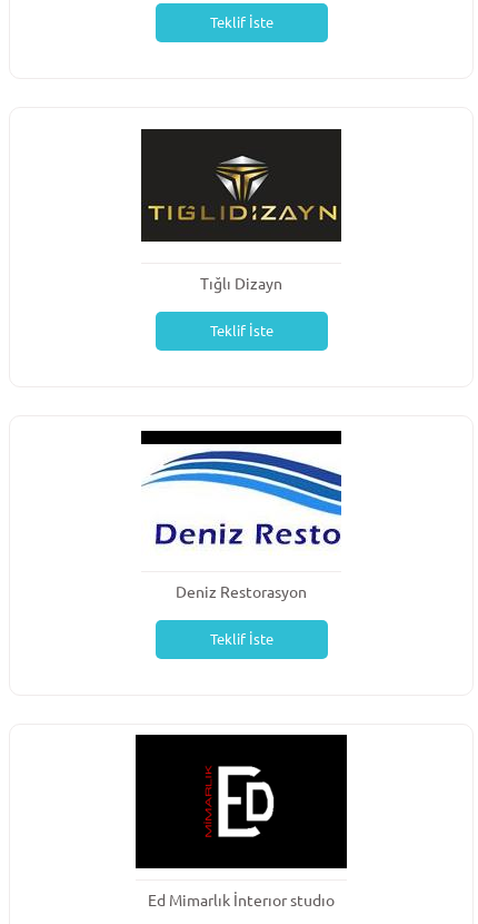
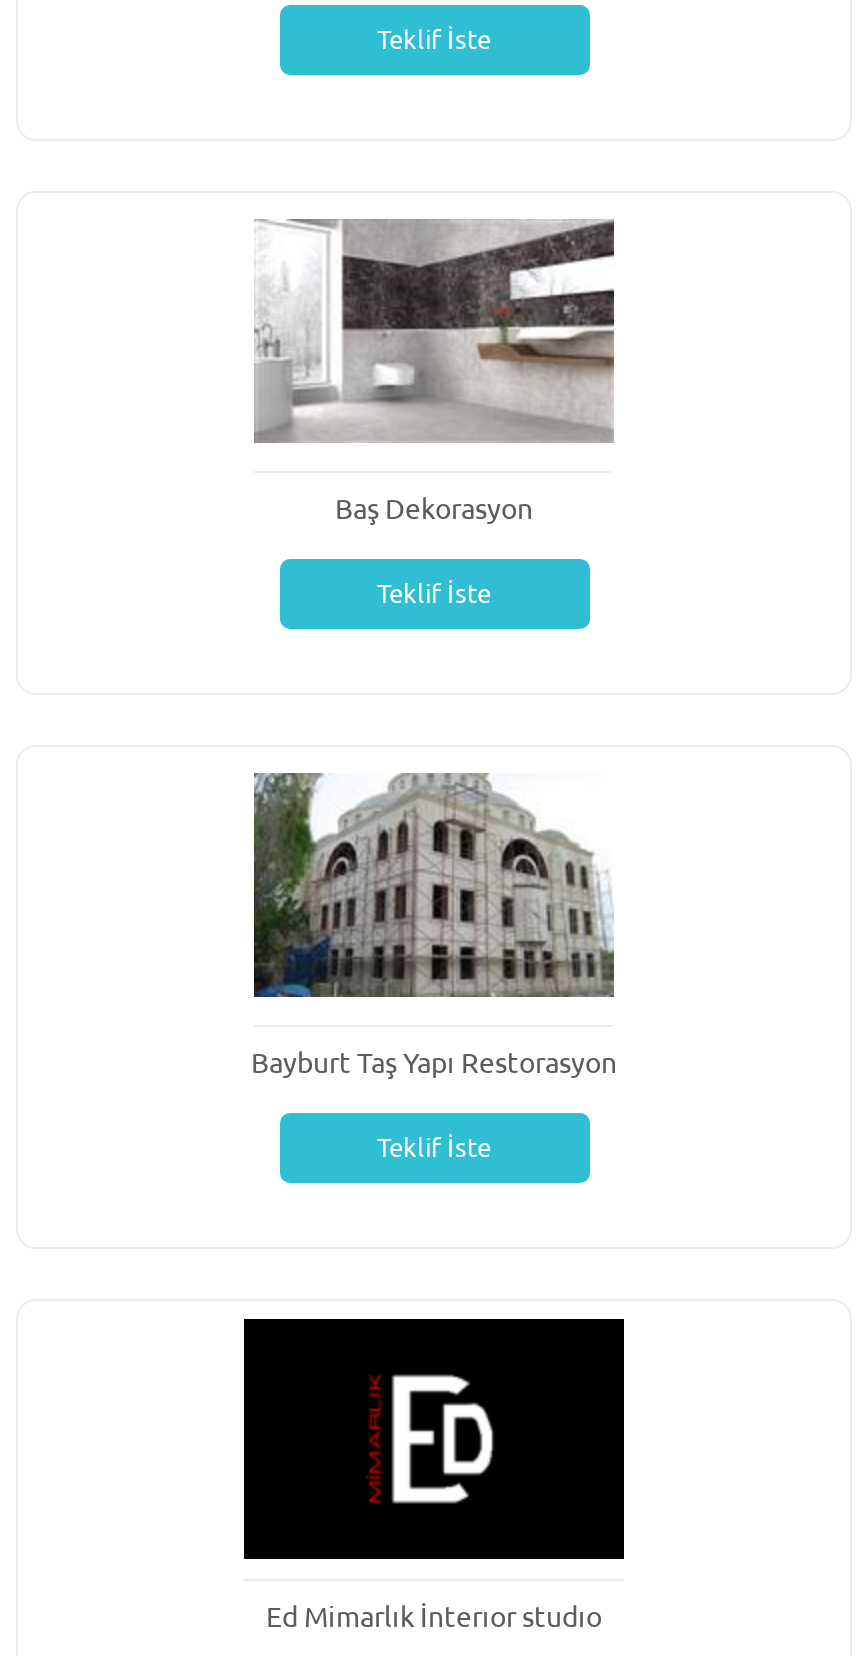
- [image]
- Tığlı Dizayn
+ [image]
+ Baş Dekorasyon

- [image]
- Deniz Restorasyon
+ [image]
+ Bayburt Taş Yapı Restorasyon
